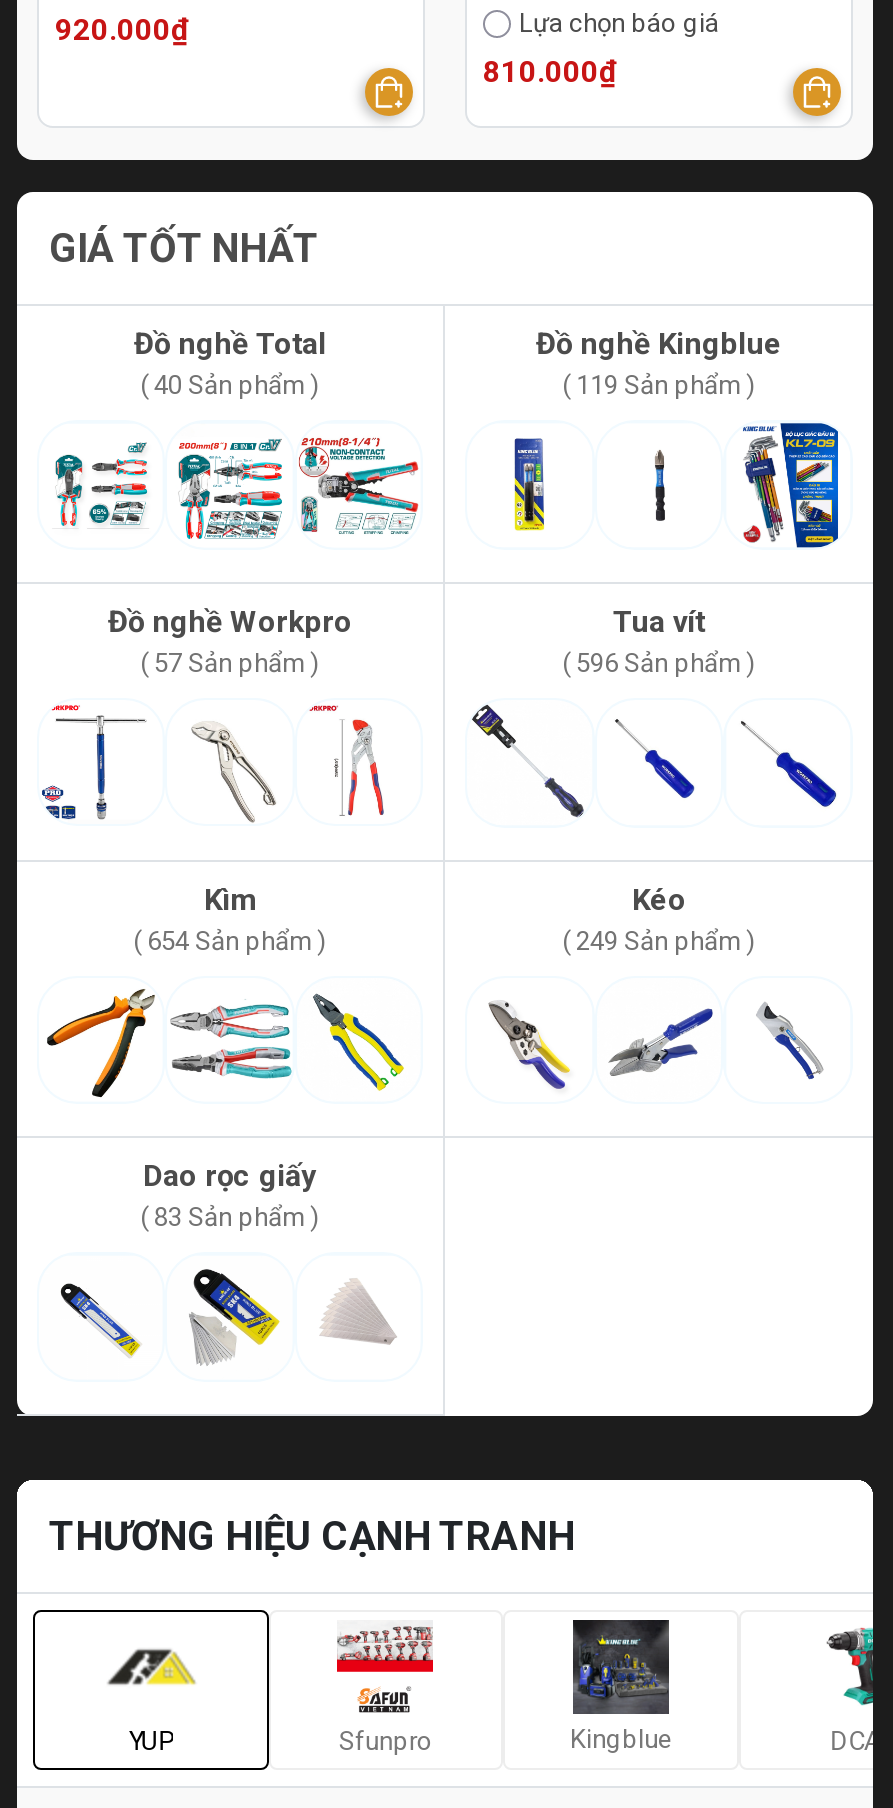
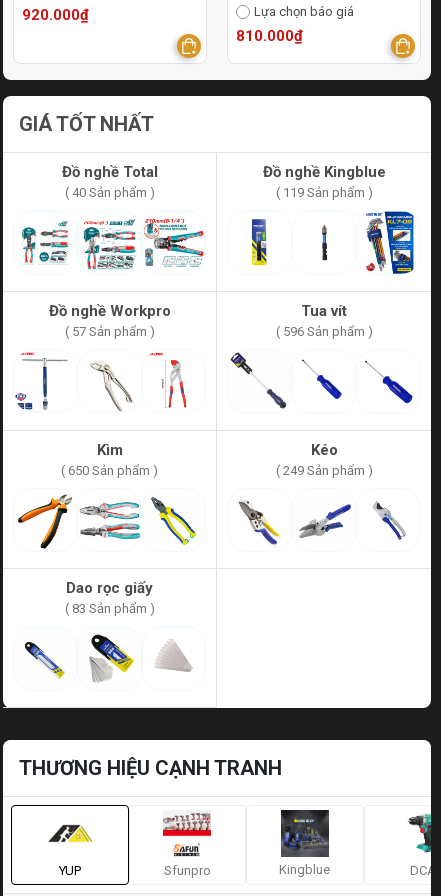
- ( 654 Sản phẩm )
+ ( 650 Sản phẩm )
